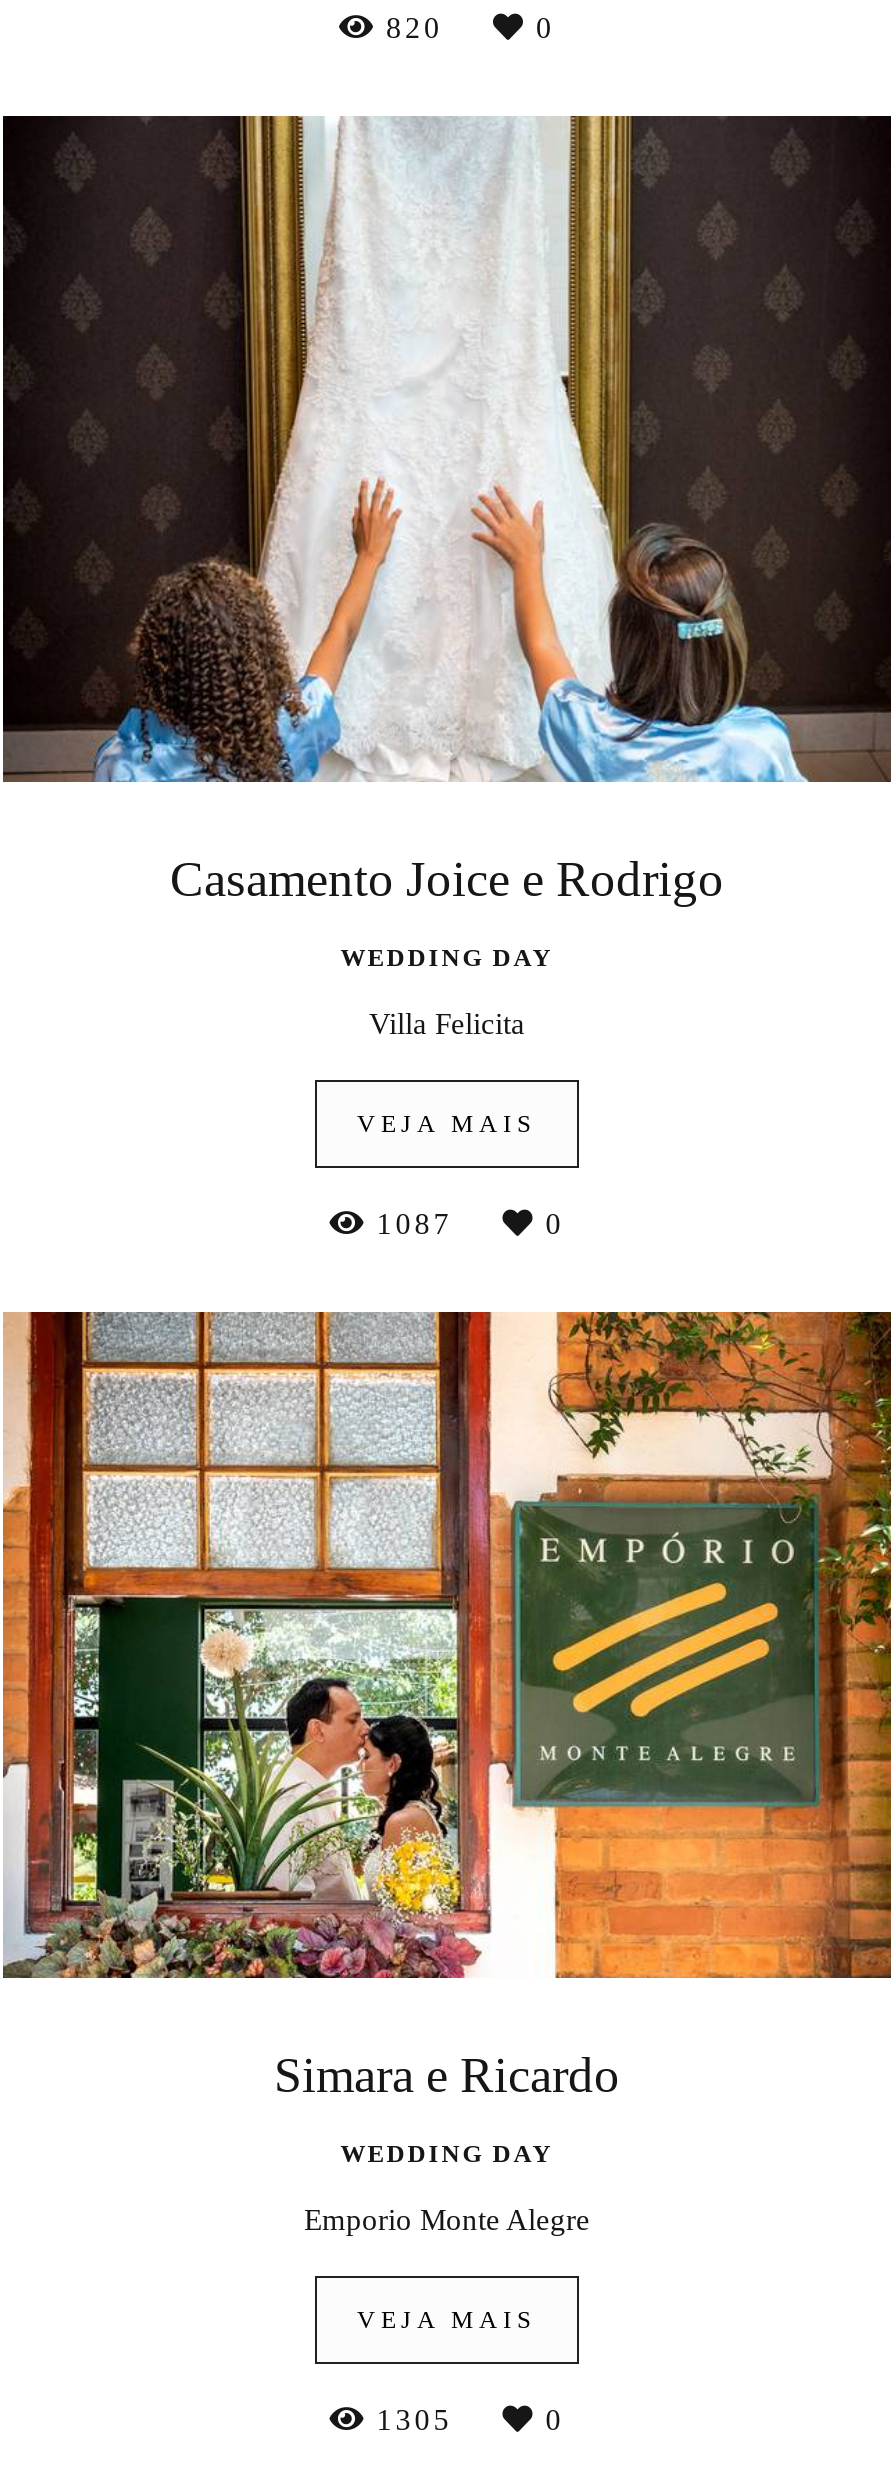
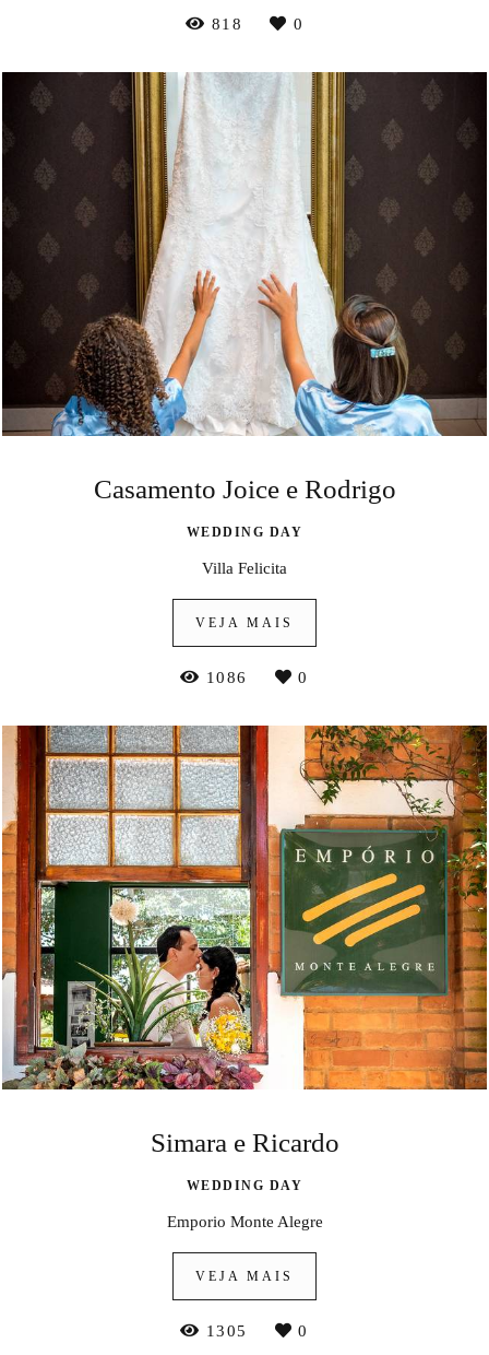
- 820
+ 818

- 1087
+ 1086
